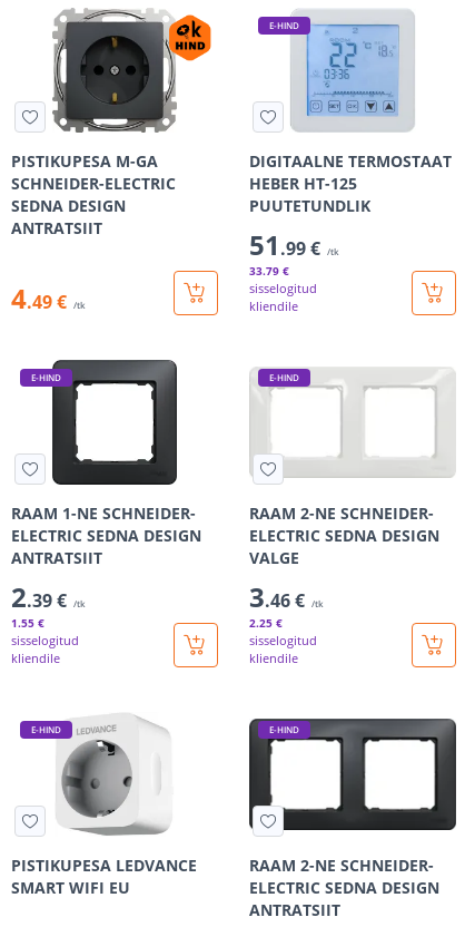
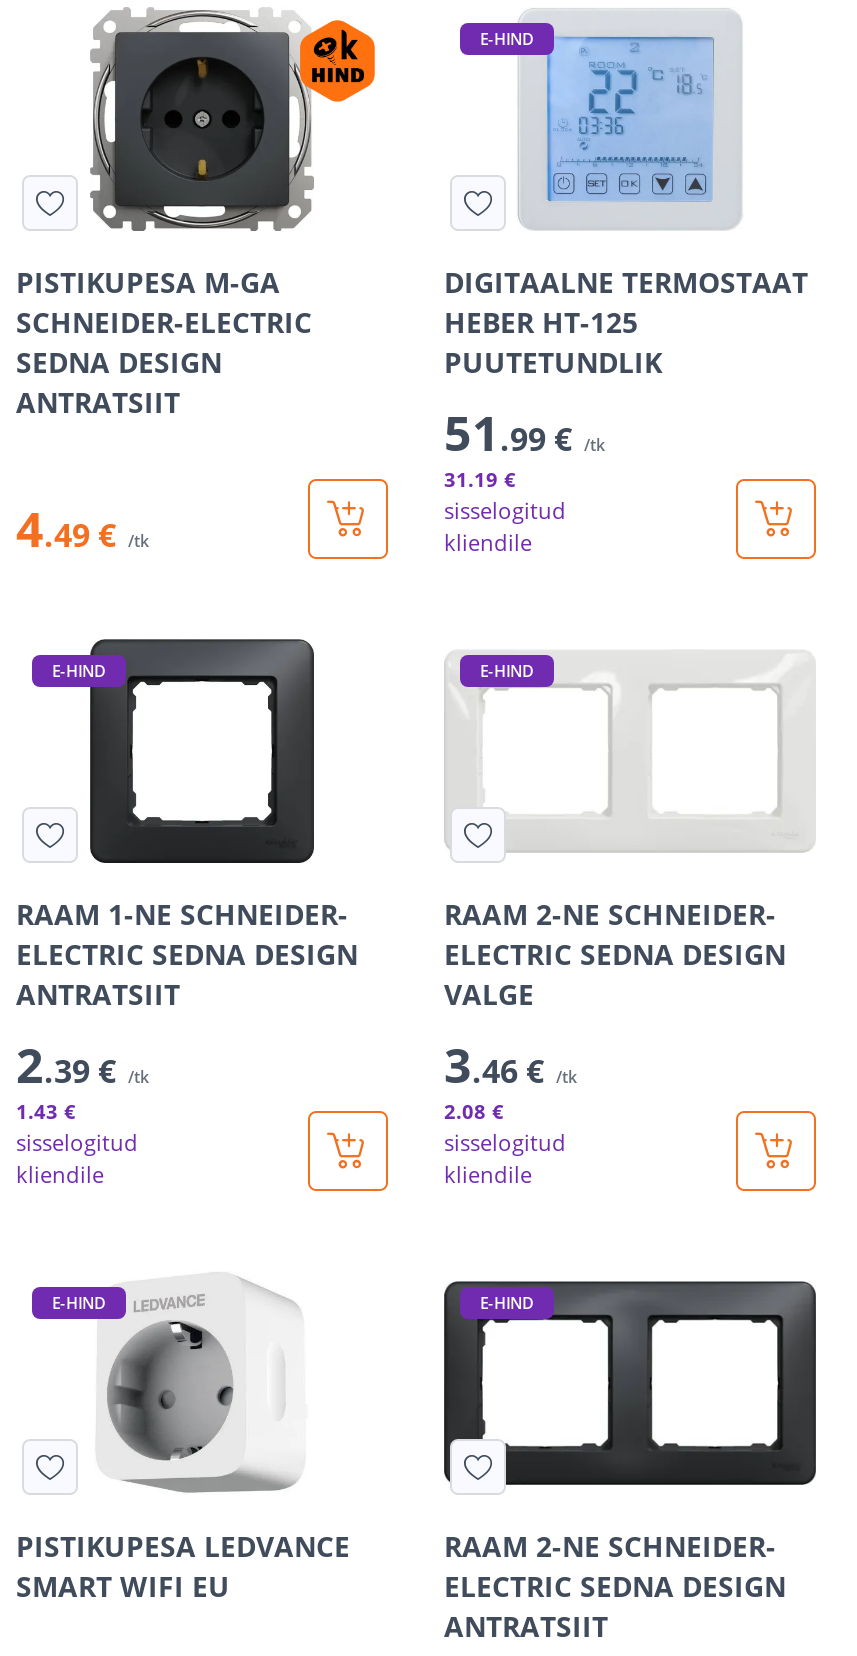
- 33.79 €
+ 31.19 €

- 1.55 €
+ 1.43 €

- 2.25 €
+ 2.08 €
